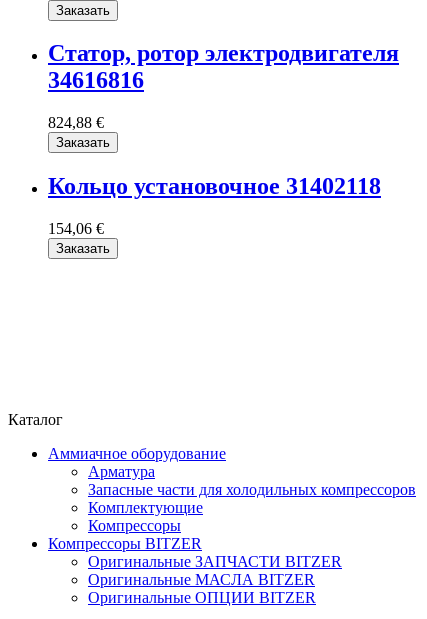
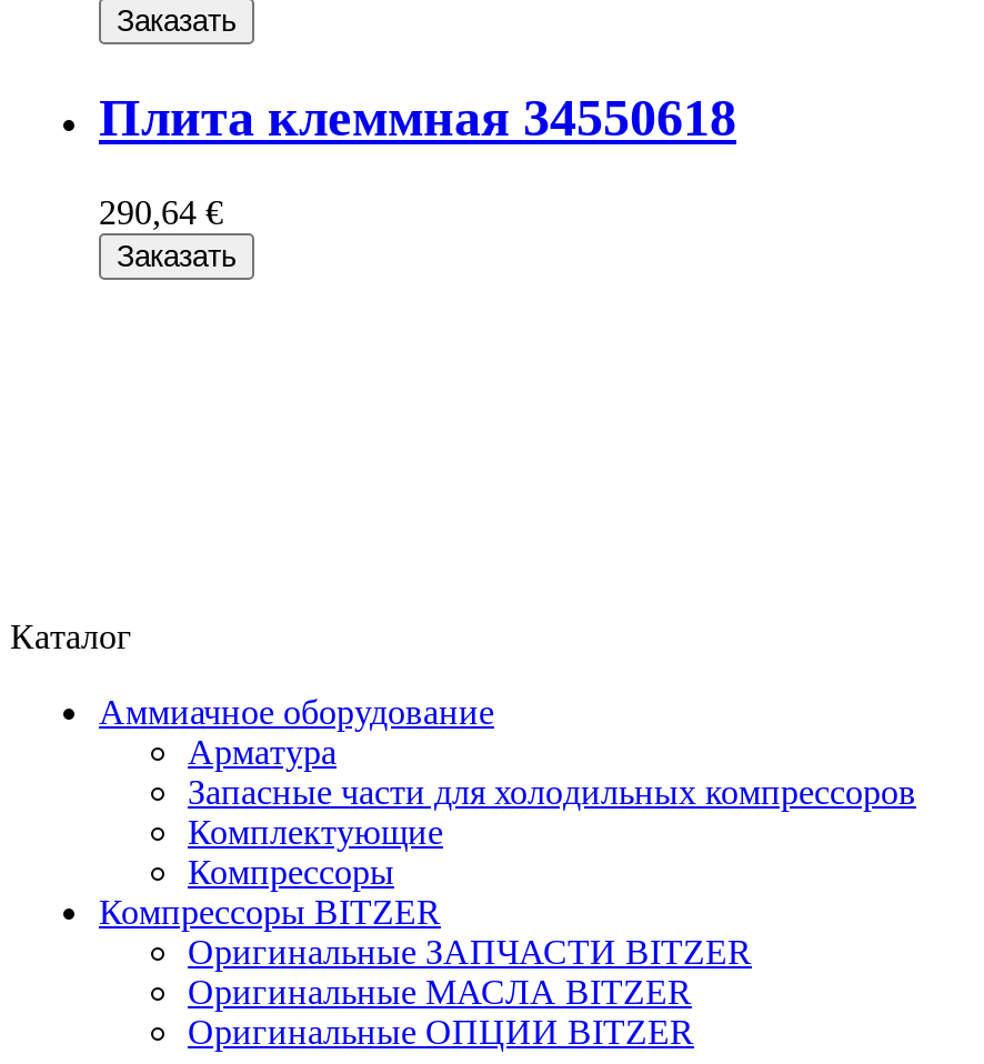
- Статор, ротор электродвигателя
- 34616816
- 824,88 €
- Заказать
- Кольцо установочное 31402118
- 154,06 €
+ Плита клеммная 34550618
+ 290,64 €
